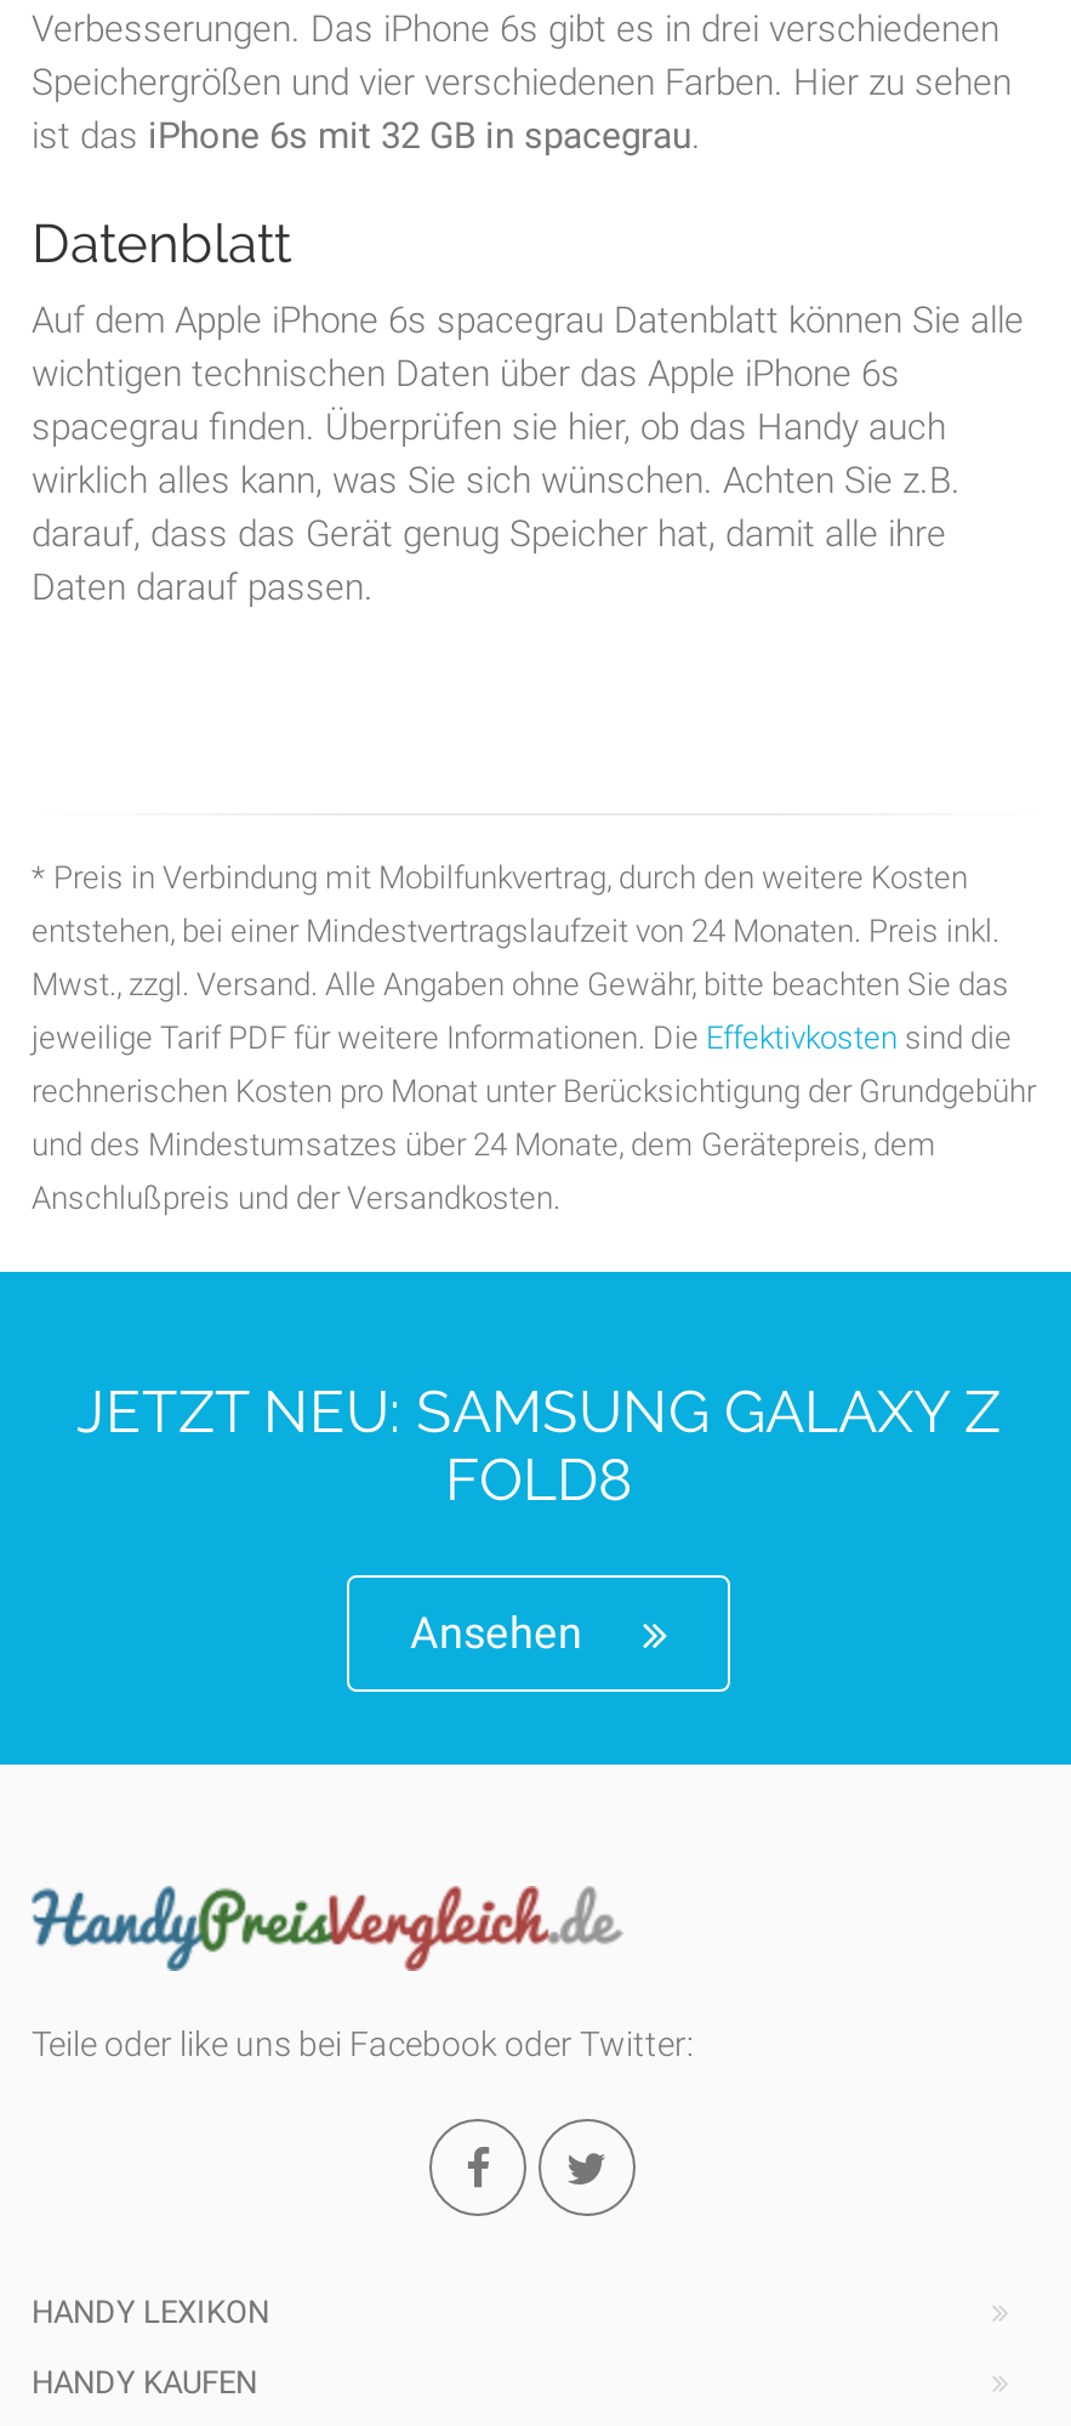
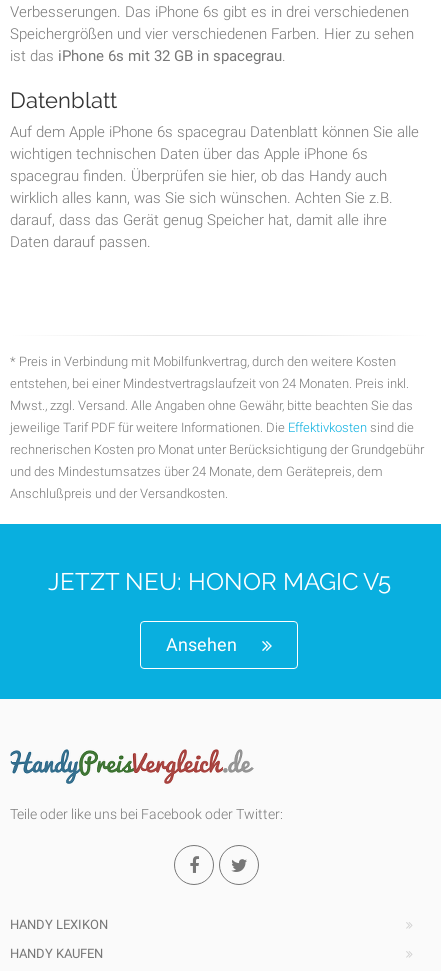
- JETZT NEU: SAMSUNG GALAXY Z
- FOLD8
+ JETZT NEU: HONOR MAGIC V5
